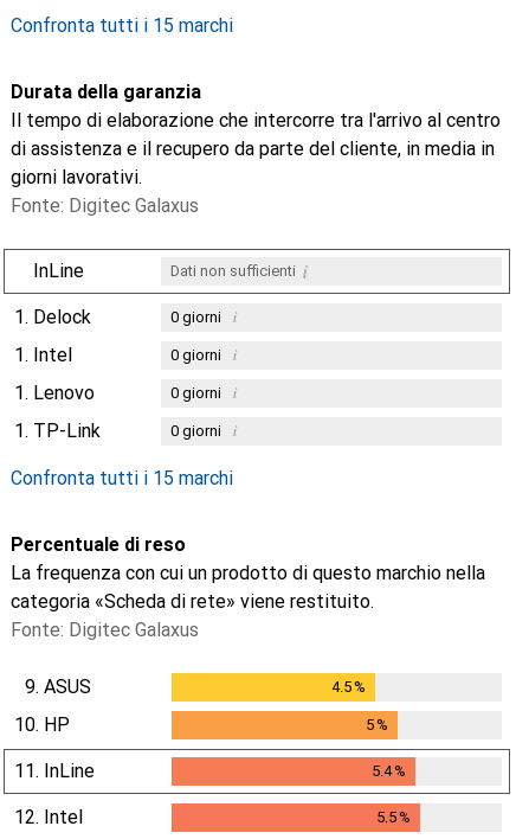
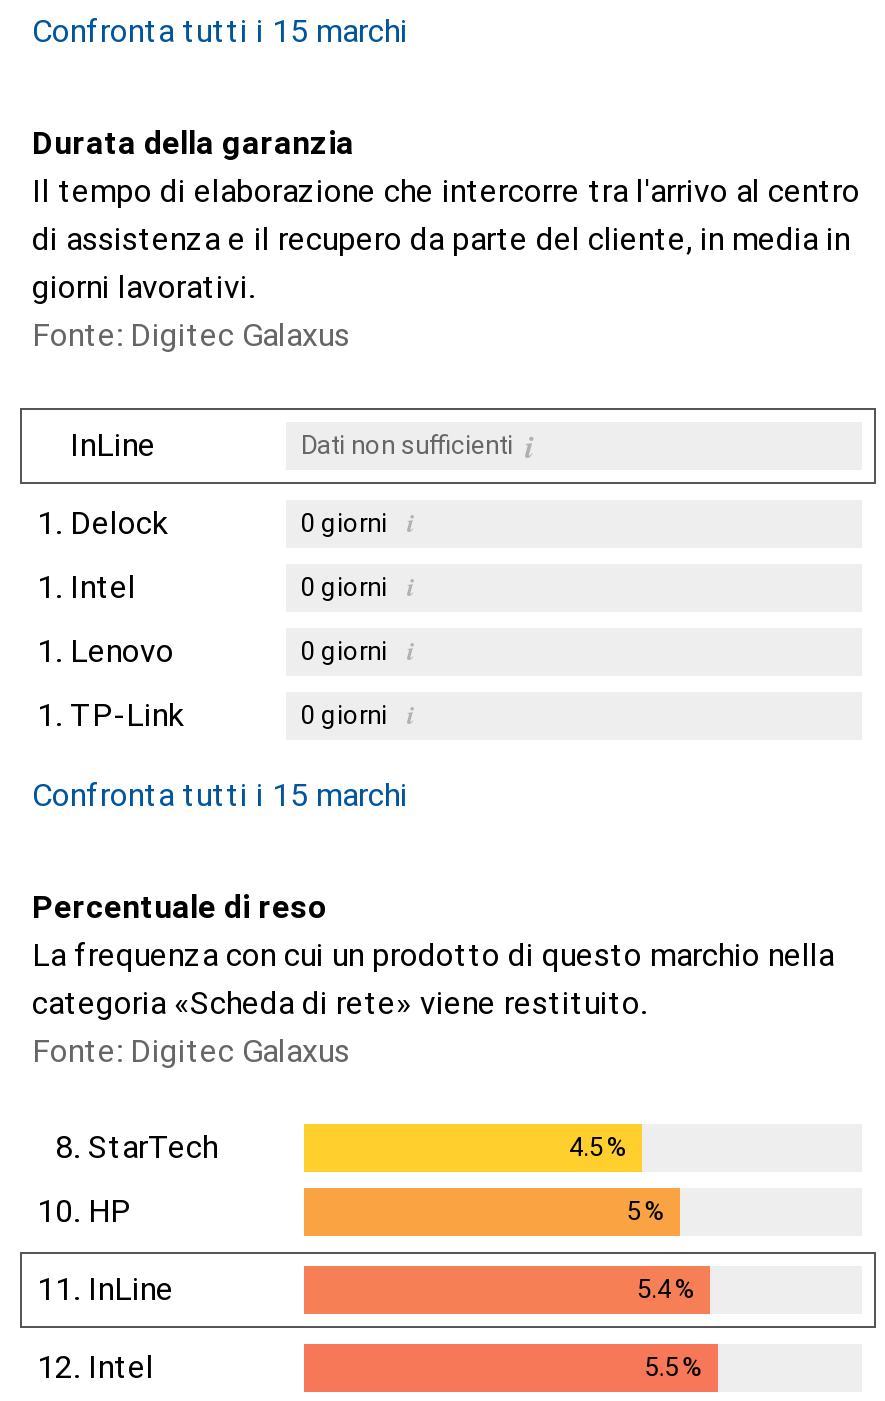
- 9. ASUS
+ 8. StarTech
